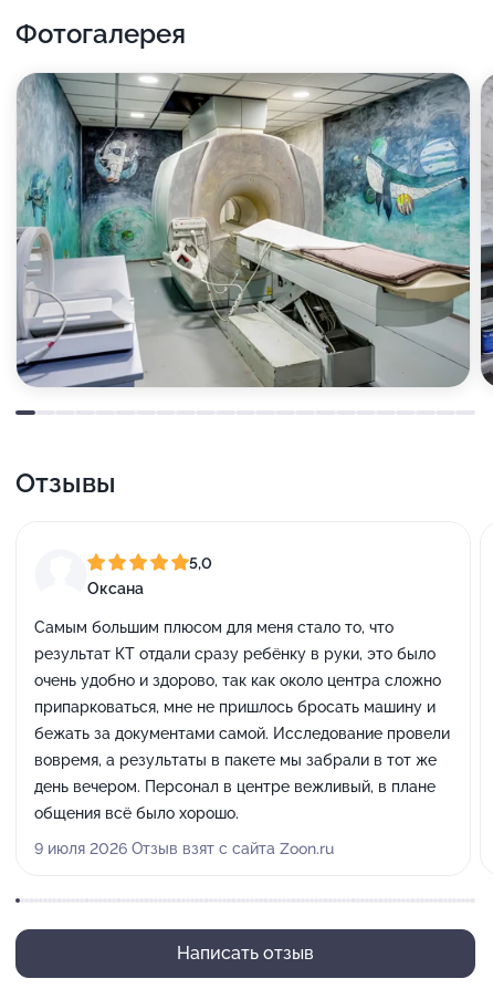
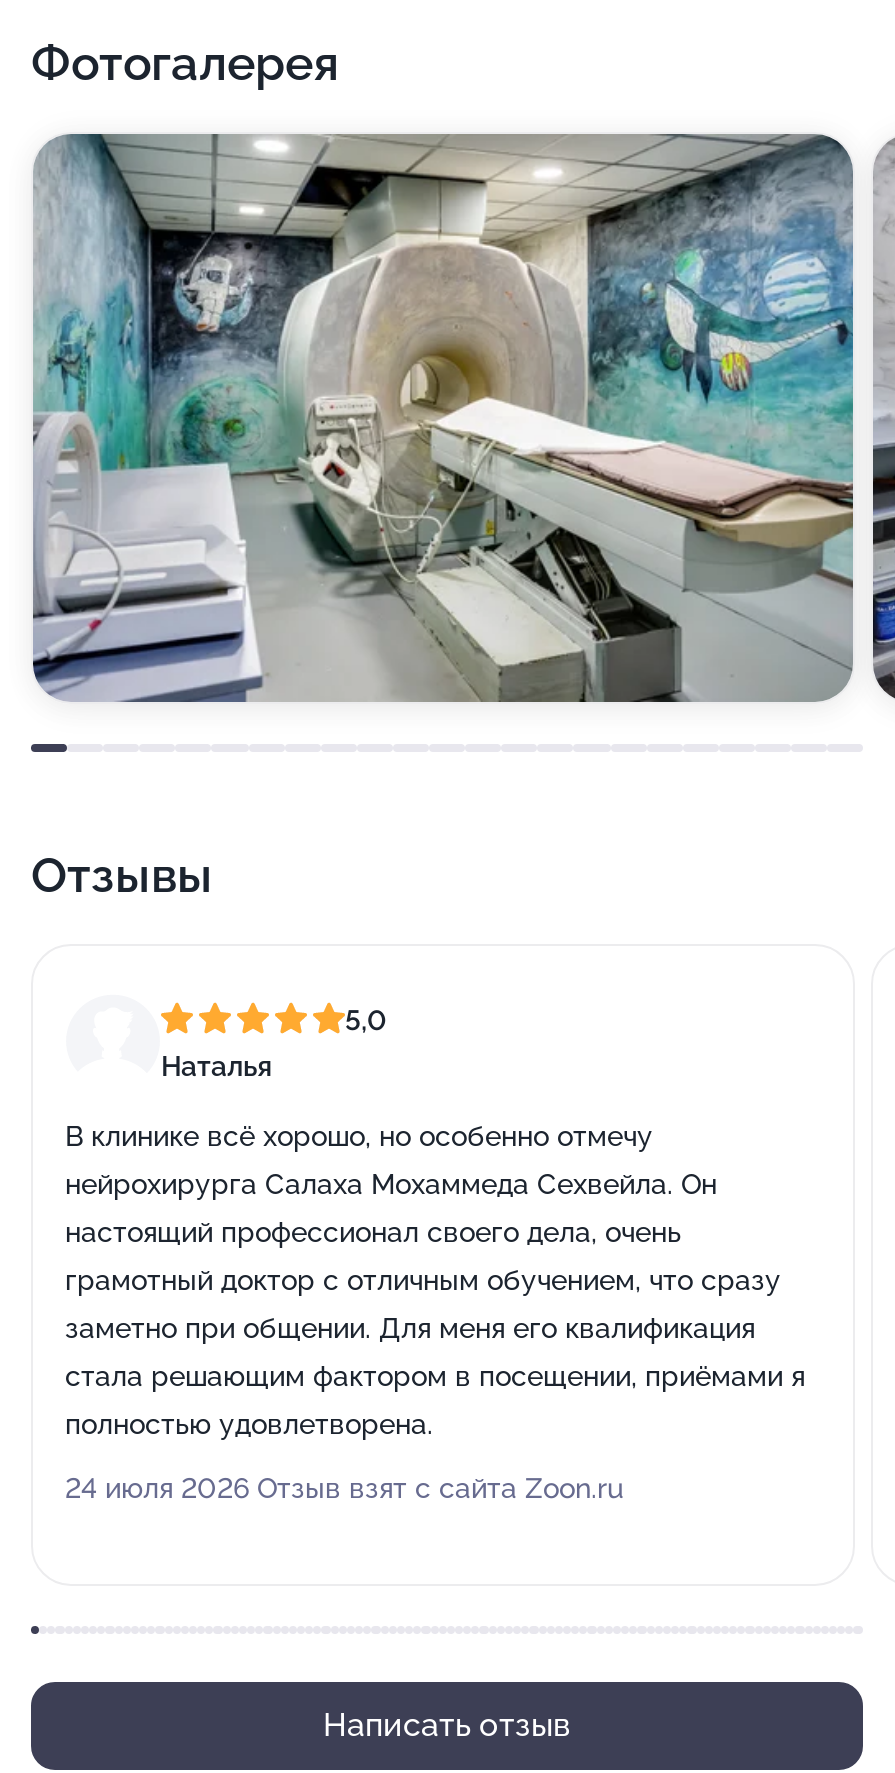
- Оксана
- Самым большим плюсом для меня стало то, что
- результат КТ отдали сразу ребёнку в руки, это было
- очень удобно и здорово, так как около центра сложно
- припарковаться, мне не пришлось бросать машину и
- бежать за документами самой. Исследование провели
- вовремя, а результаты в пакете мы забрали в тот же
- день вечером. Персонал в центре вежливый, в плане
- общения всё было хорошо.
- 9 июля 2026 Отзыв взят с сайта Zoon.ru
+ Наталья
+ В клинике всё хорошо, но особенно отмечу
+ нейрохирурга Салаха Мохаммеда Сехвейла. Он
+ настоящий профессионал своего дела, очень
+ грамотный доктор с отличным обучением, что сразу
+ заметно при общении. Для меня его квалификация
+ стала решающим фактором в посещении, приёмами я
+ полностью удовлетворена.
+ 24 июля 2026 Отзыв взят с сайта Zoon.ru
